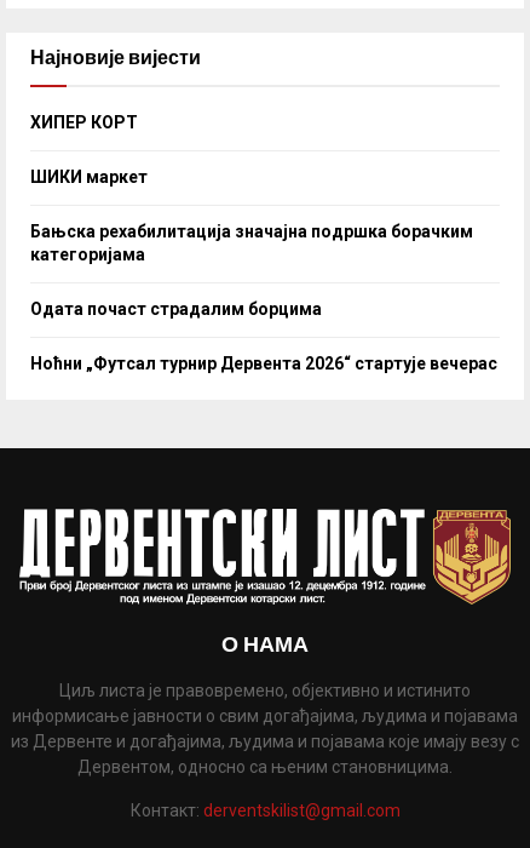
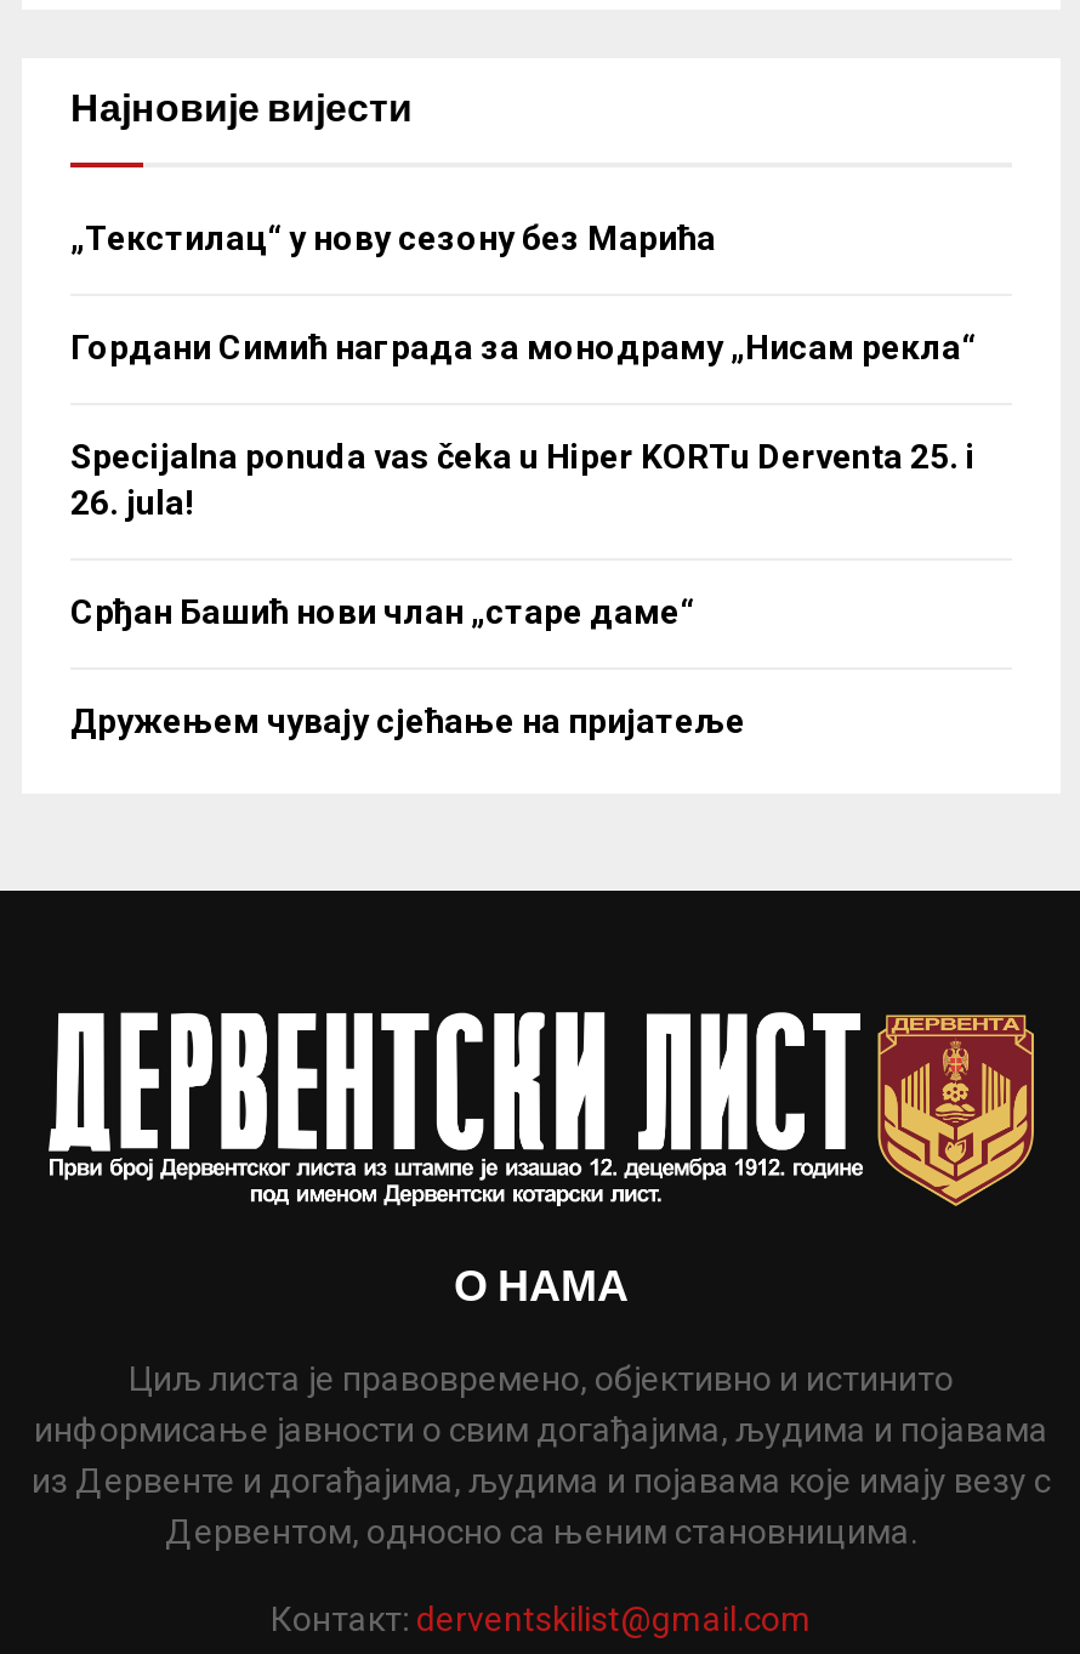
- ХИПЕР КОРТ
+ „Текстилац“ у нову сезону без Марића

- ШИКИ маркет
+ Гордани Симић награда за монодраму „Нисам рекла“

- Бањска рехабилитација значајна подршка борачким
- категоријама
+ Specijalna ponuda vas čeka u Hiper KORTu Derventa 25. i
+ 26. jula!

- Одата почаст страдалим борцима
+ Срђан Башић нови члан „старе даме“

- Ноћни „Футсал турнир Дервента 2026“ стартује вечерас
+ Дружењем чувају сјећање на пријатеље
